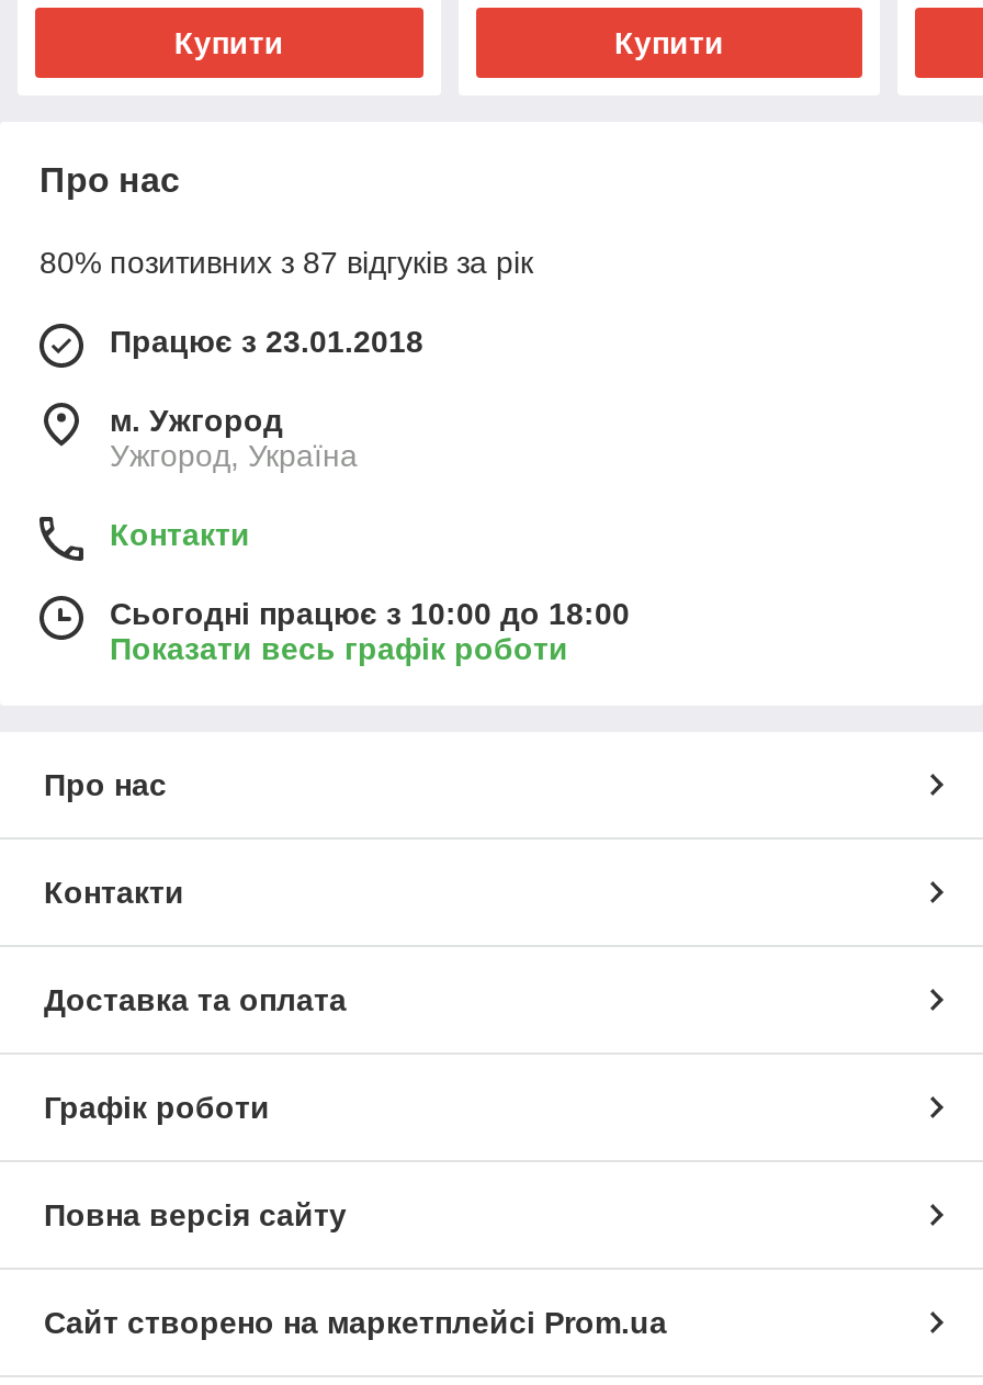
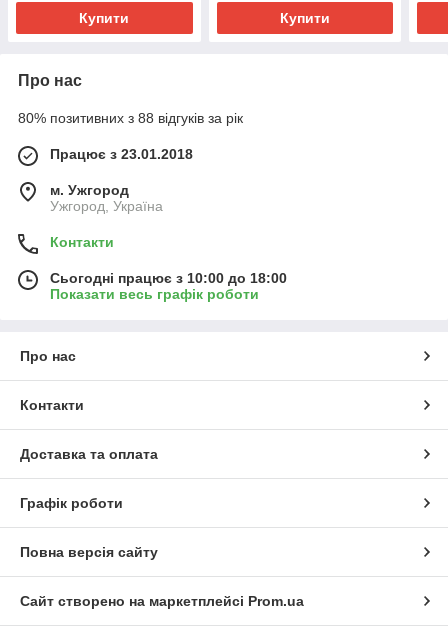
- 80% позитивних з 87 відгуків за рік
+ 80% позитивних з 88 відгуків за рік
